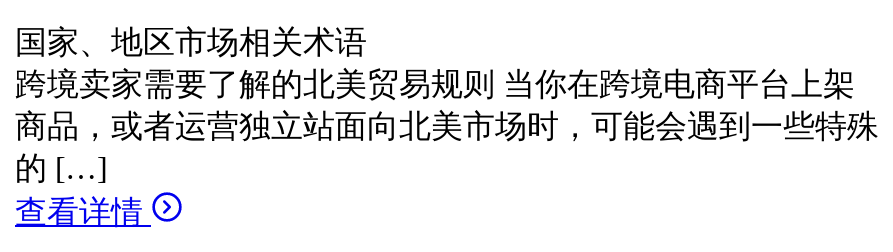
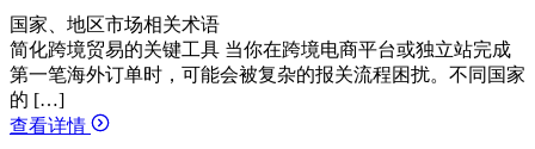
- 跨境卖家需要了解的北美贸易规则 当你在跨境电商平台上架
- 商品，或者运营独立站面向北美市场时，可能会遇到一些特殊
+ 简化跨境贸易的关键工具 当你在跨境电商平台或独立站完成
+ 第一笔海外订单时，可能会被复杂的报关流程困扰。不同国家
